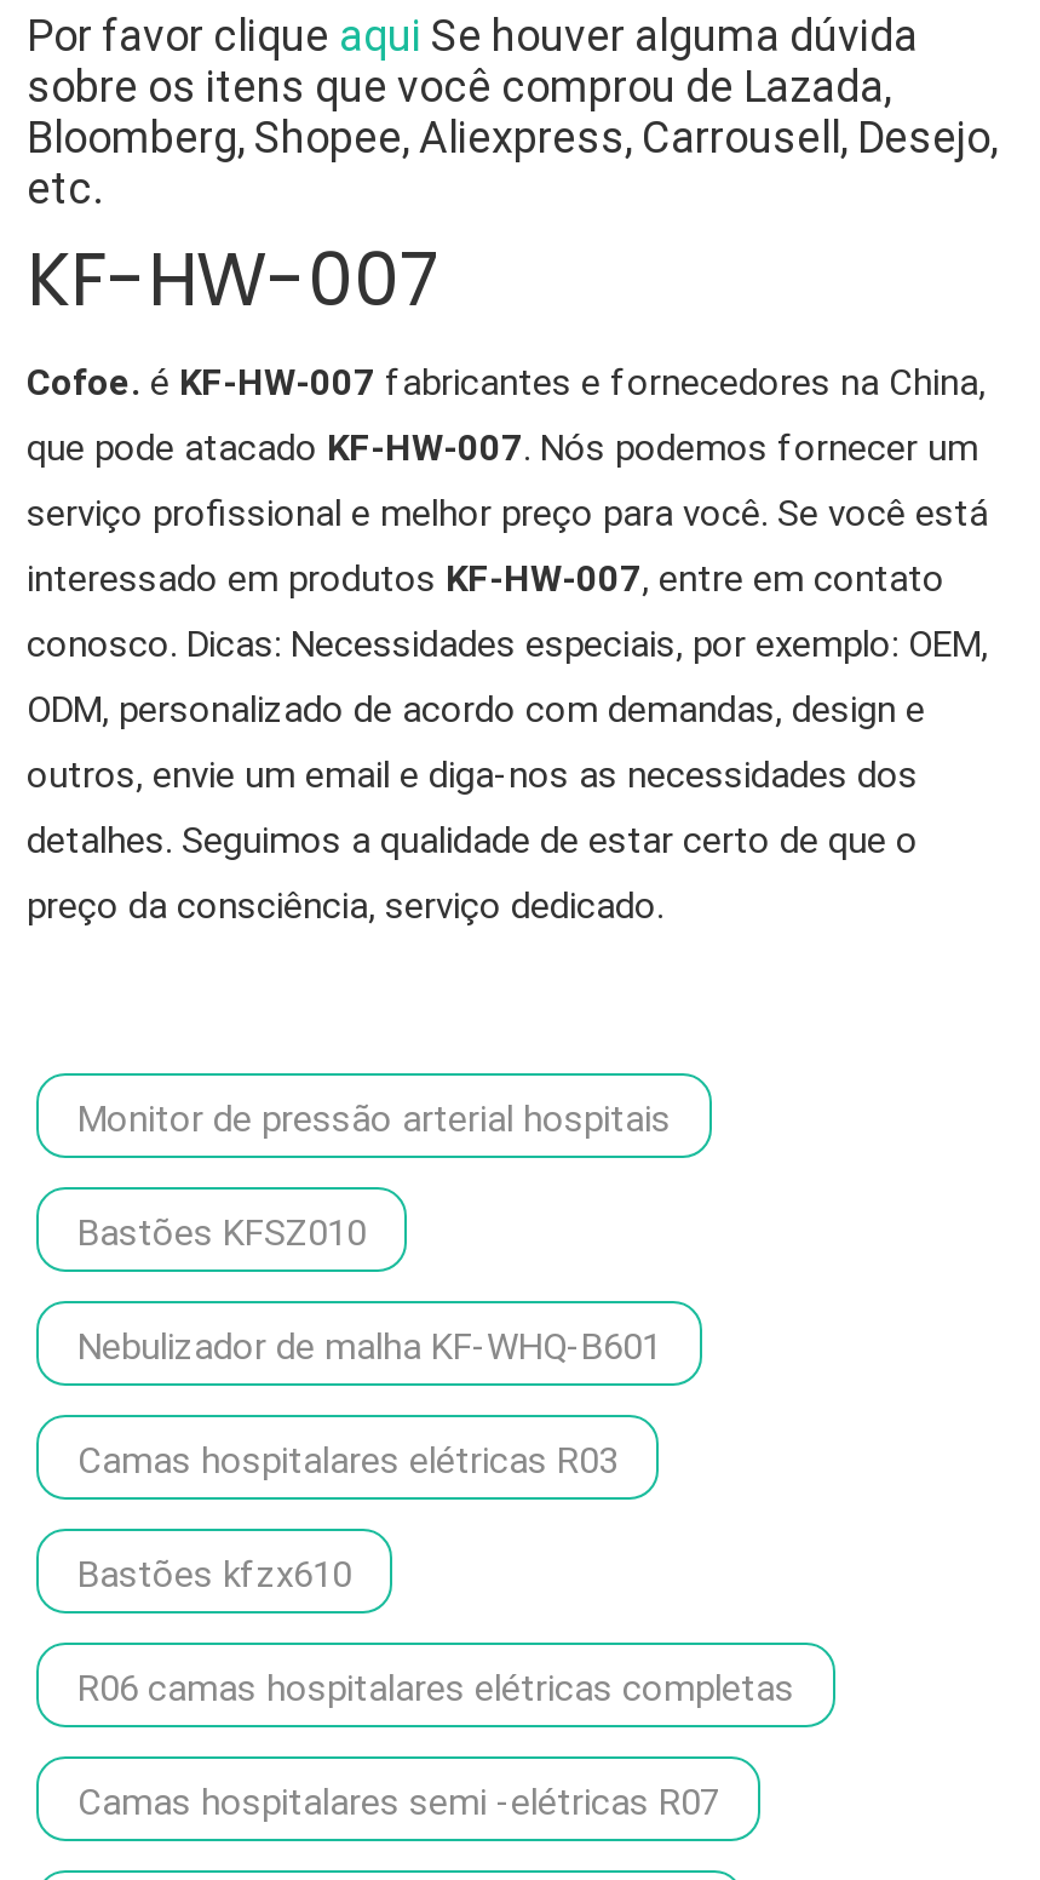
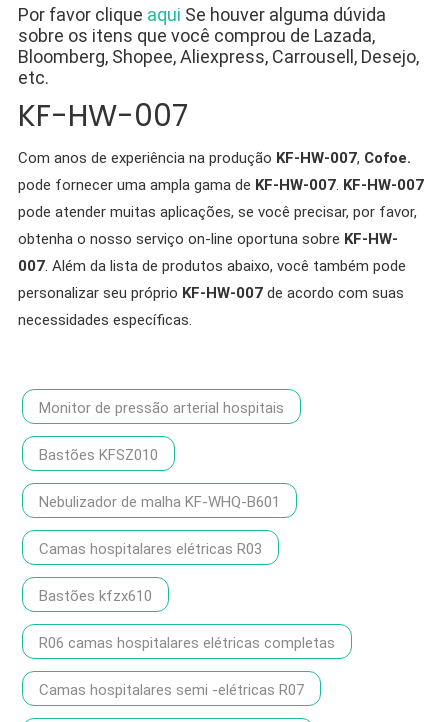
- Cofoe. é KF-HW-007 fabricantes e fornecedores na China,
- que pode atacado KF-HW-007. Nós podemos fornecer um
- serviço profissional e melhor preço para você. Se você está
- interessado em produtos KF-HW-007, entre em contato
- conosco. Dicas: Necessidades especiais, por exemplo: OEM,
- ODM, personalizado de acordo com demandas, design e
- outros, envie um email e diga-nos as necessidades dos
- detalhes. Seguimos a qualidade de estar certo de que o
- preço da consciência, serviço dedicado.
+ Com anos de experiência na produção KF-HW-007, Cofoe.
+ pode fornecer uma ampla gama de KF-HW-007. KF-HW-007
+ pode atender muitas aplicações, se você precisar, por favor,
+ obtenha o nosso serviço on-line oportuna sobre KF-HW-
+ 007. Além da lista de produtos abaixo, você também pode
+ personalizar seu próprio KF-HW-007 de acordo com suas
+ necessidades específicas.
